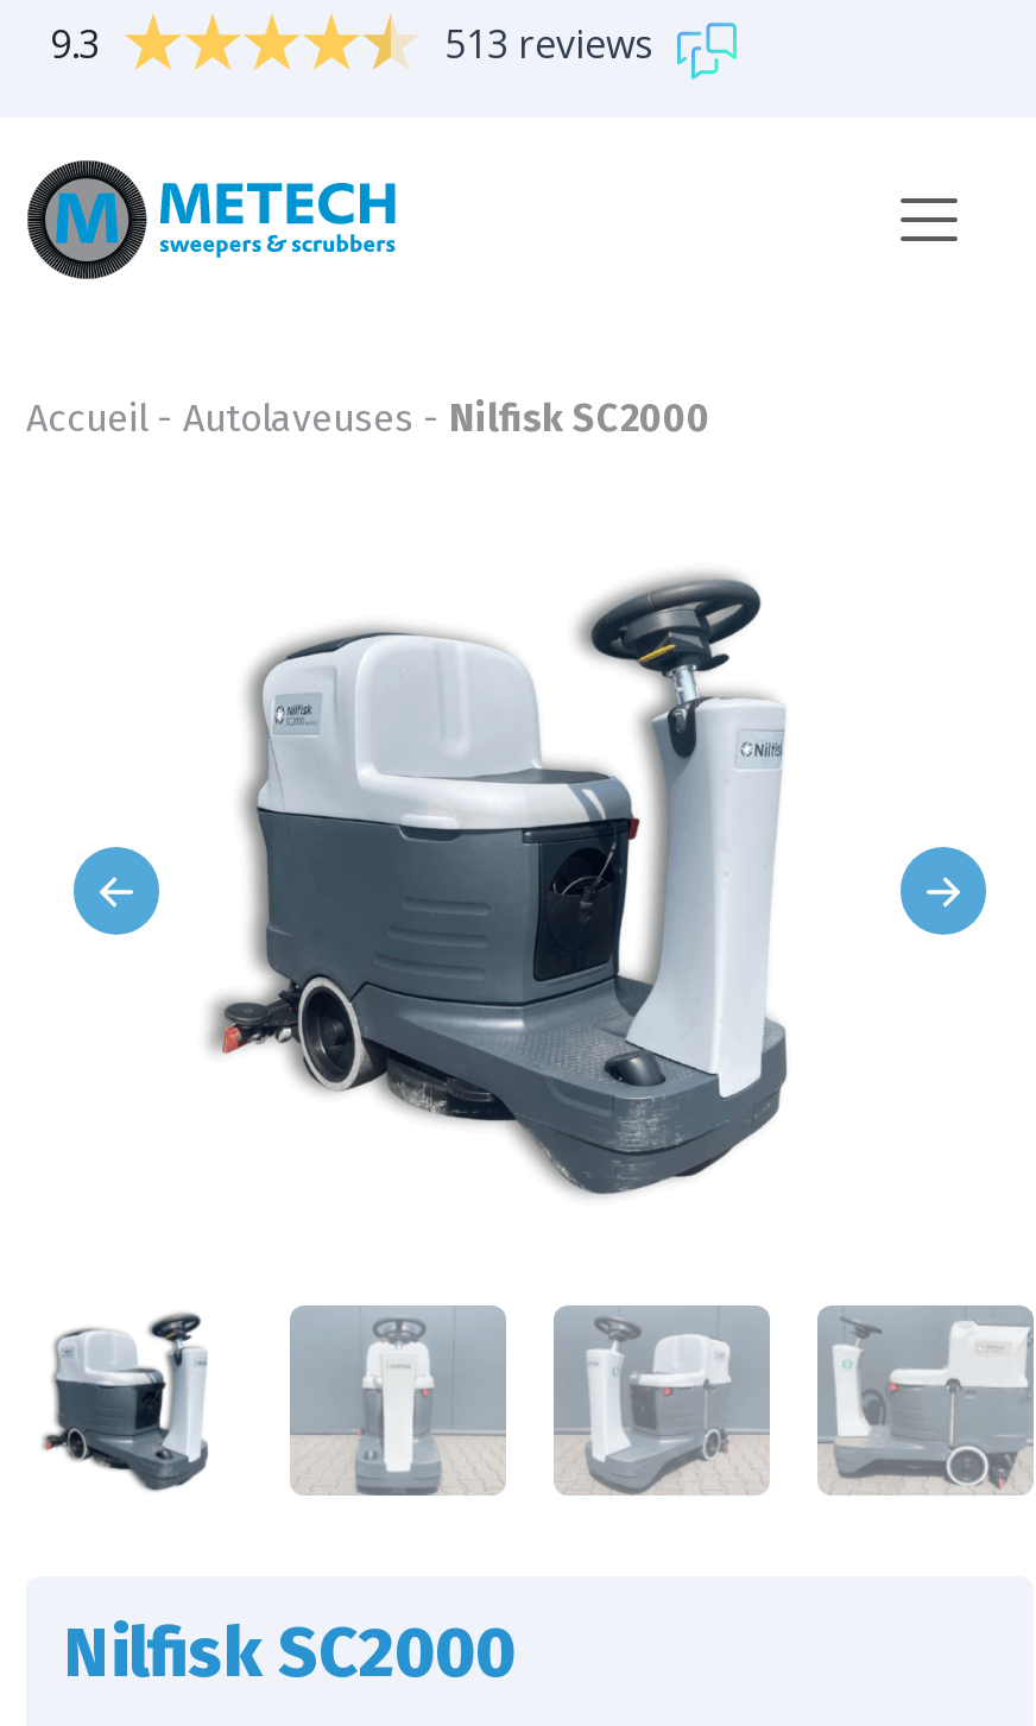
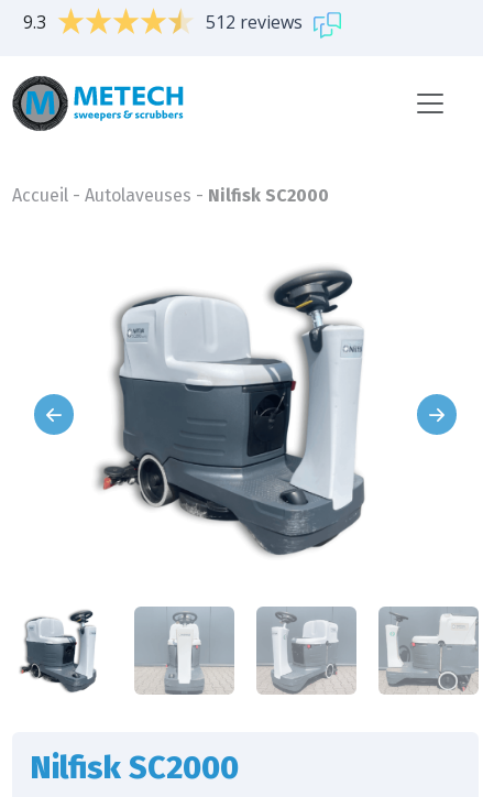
- 513 reviews
+ 512 reviews
